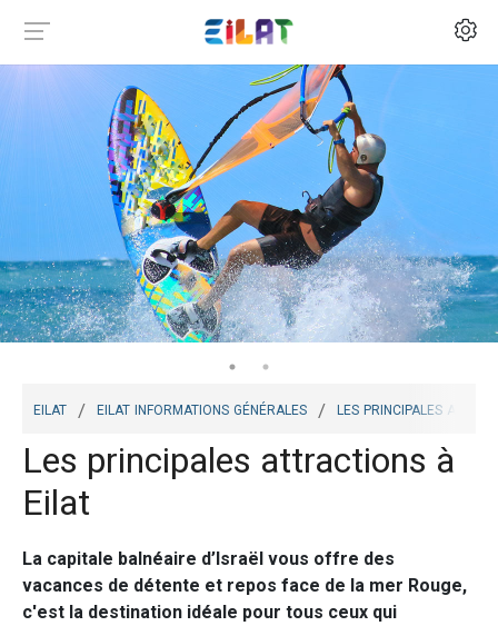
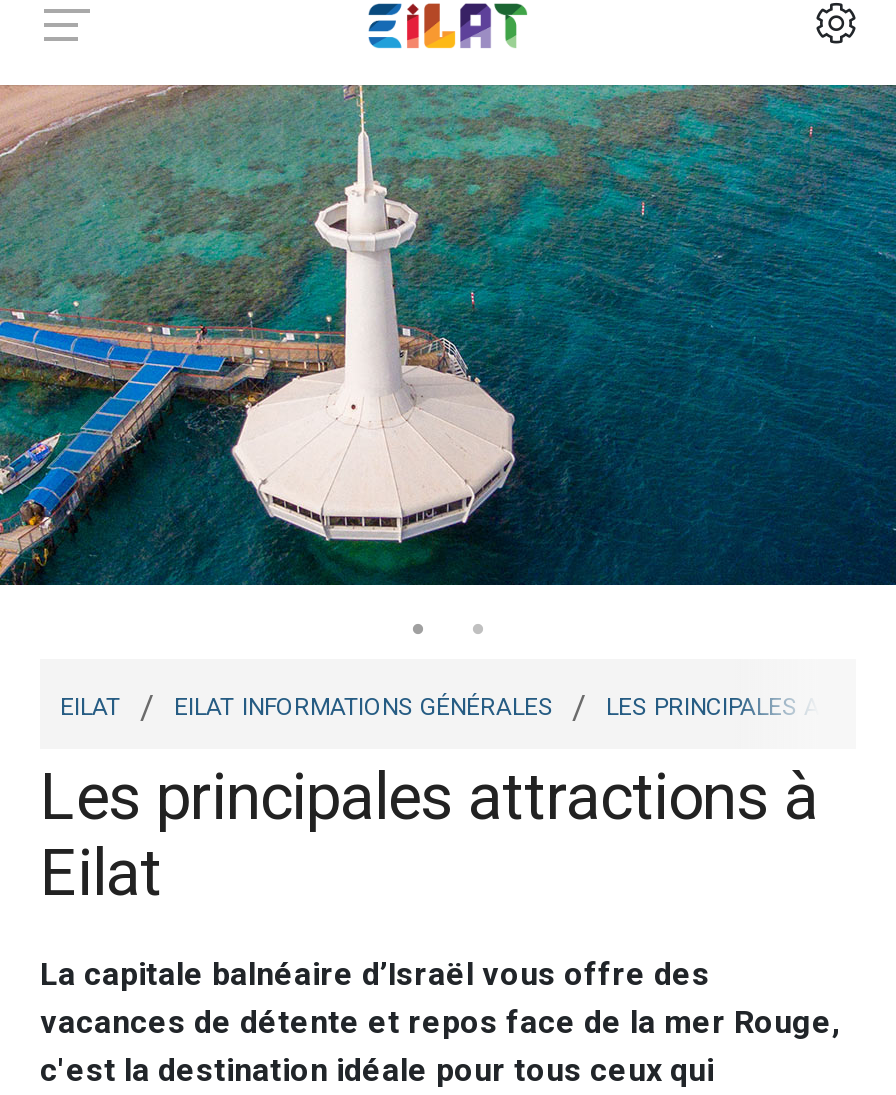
- [image]
+ [image]
